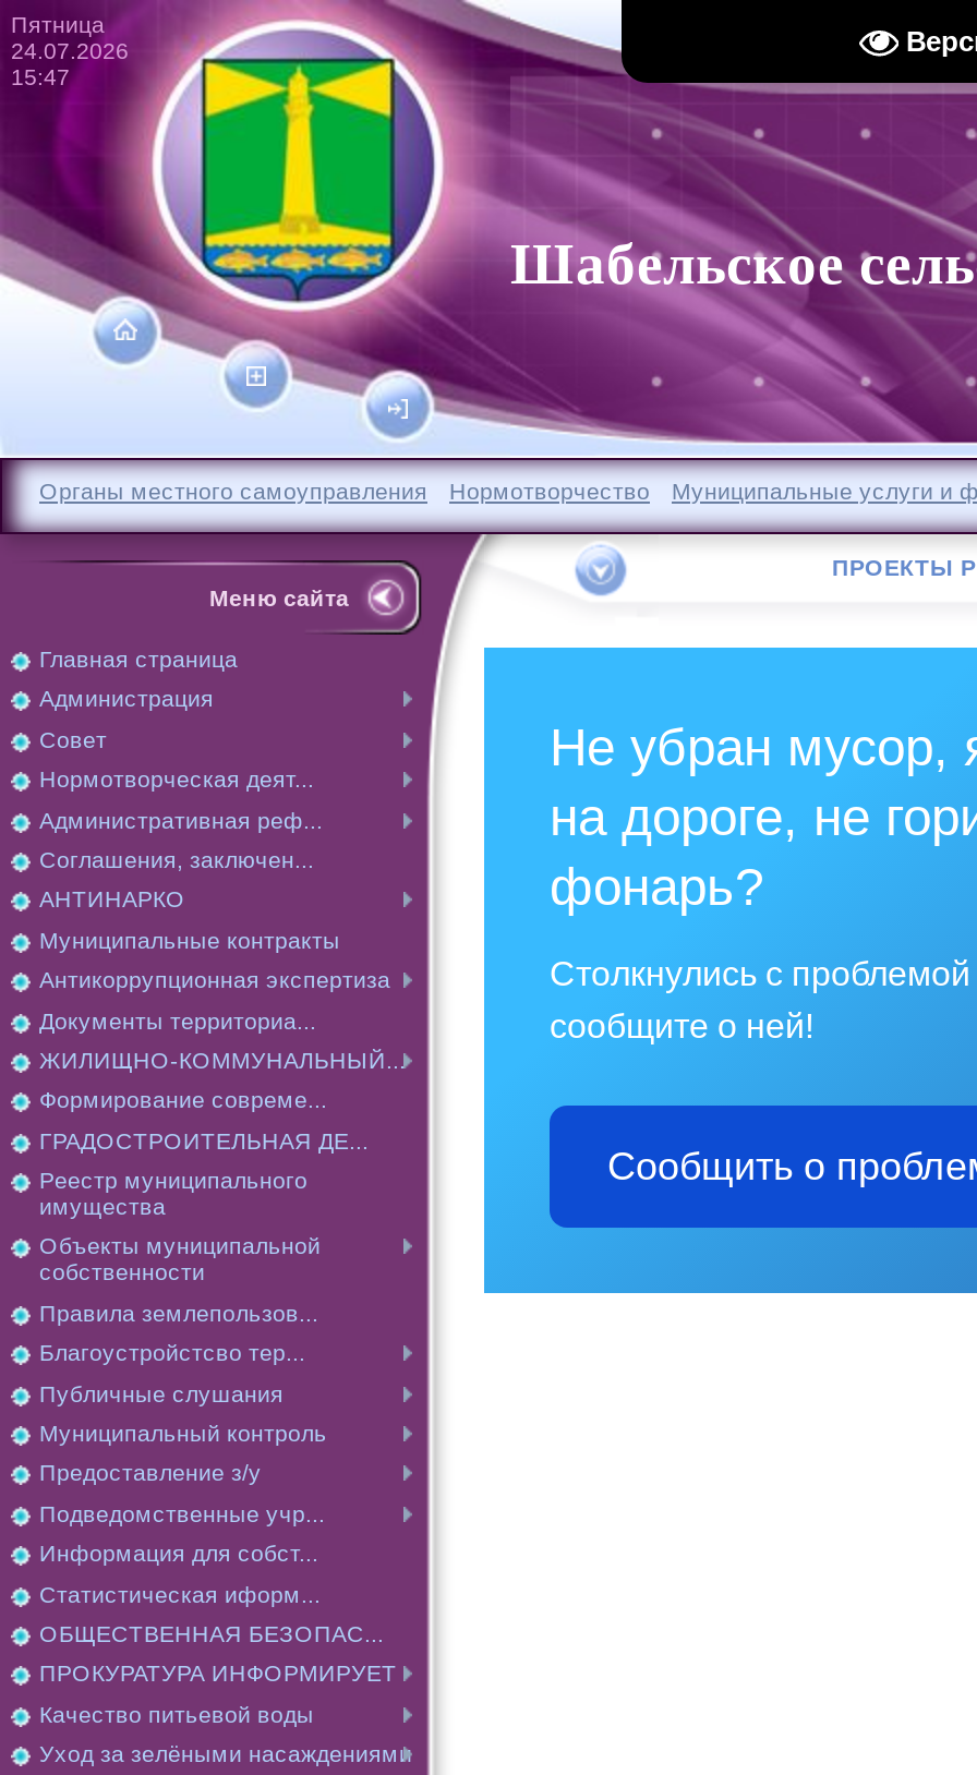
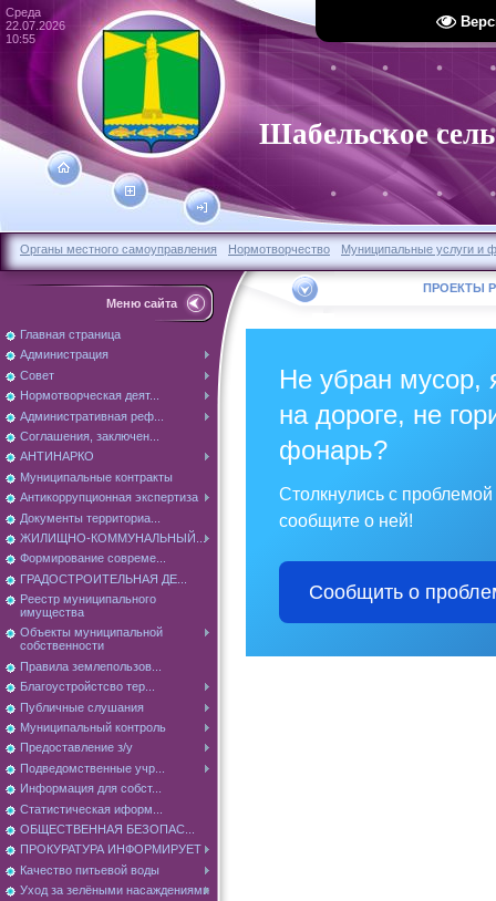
- Пятница
- 24.07.2026
- 15:47
+ Среда
+ 22.07.2026
+ 10:55
